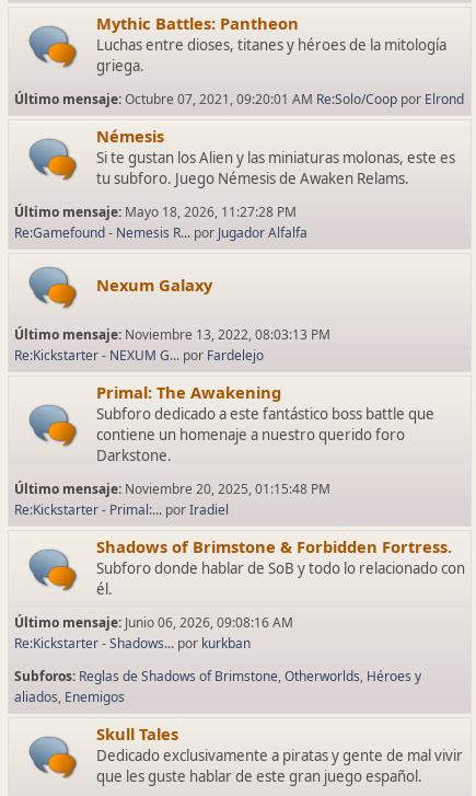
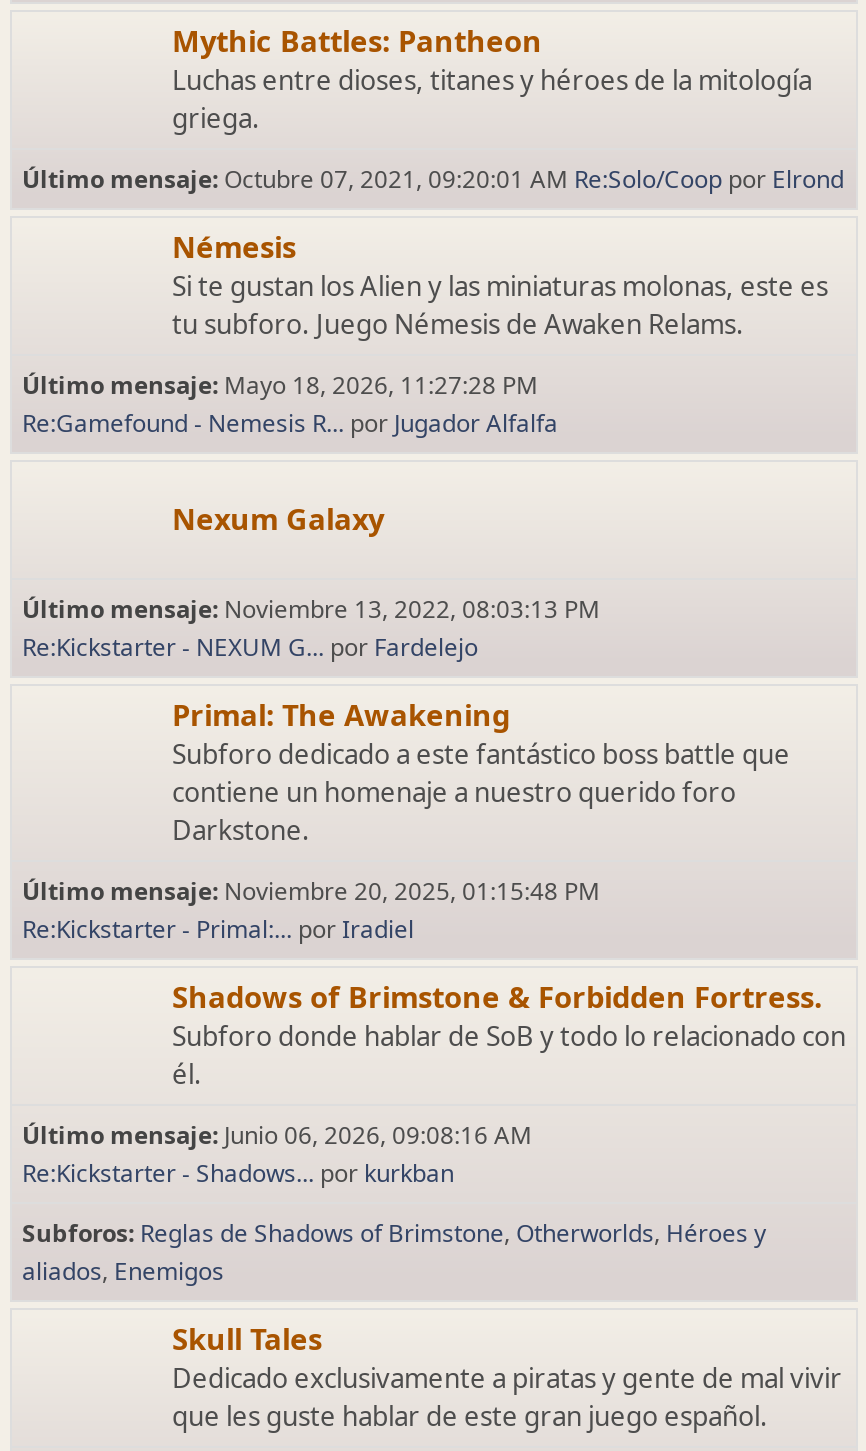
- [image]

- [image]

- [image]

- [image]

- [image]

- [image]
